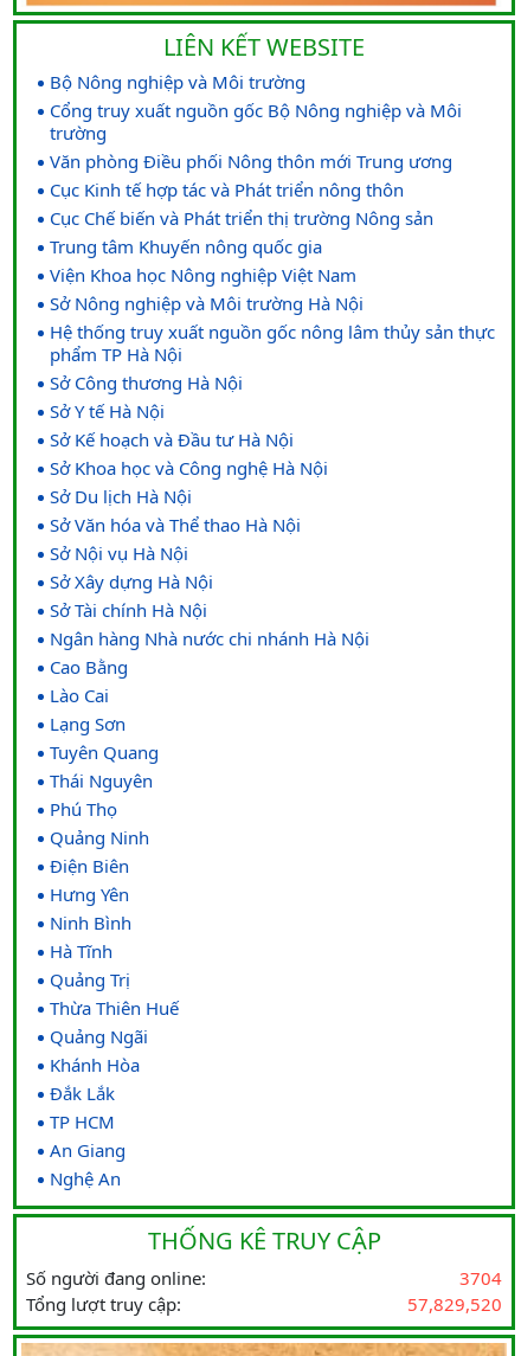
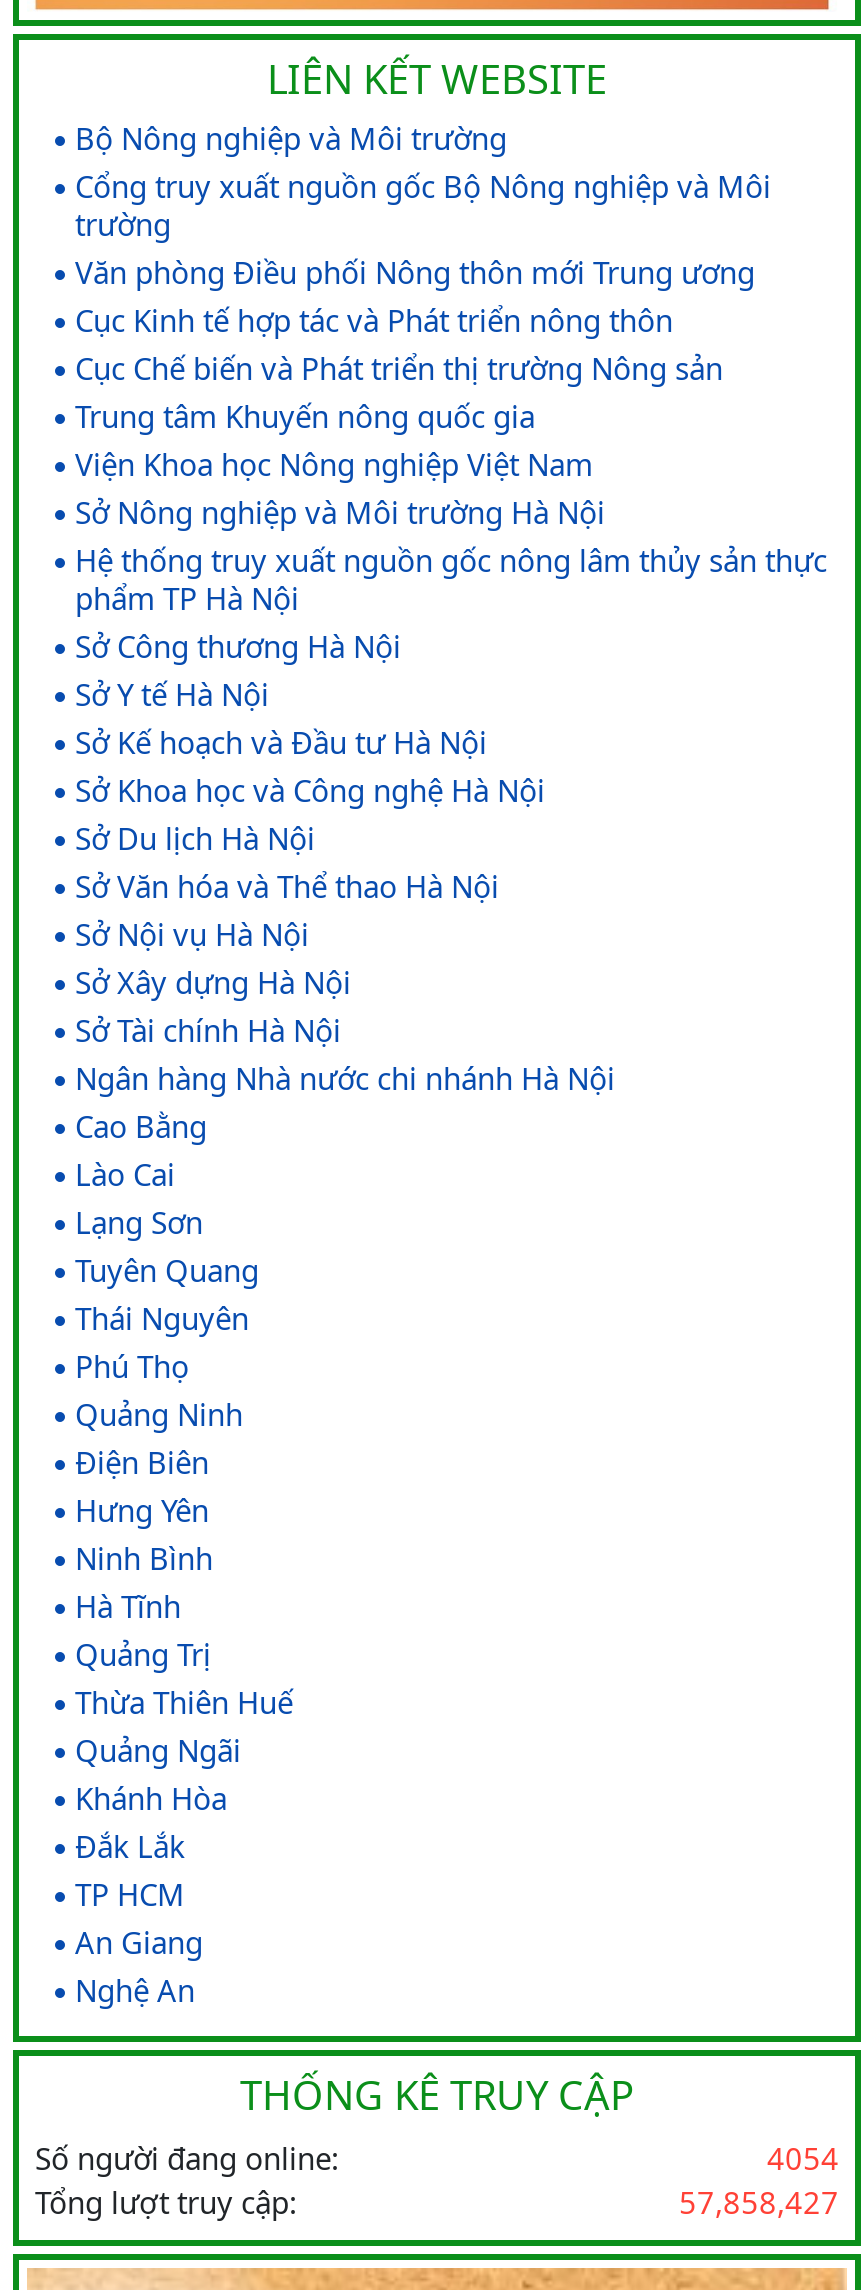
- 3704
+ 4054

- 57,829,520
+ 57,858,427
